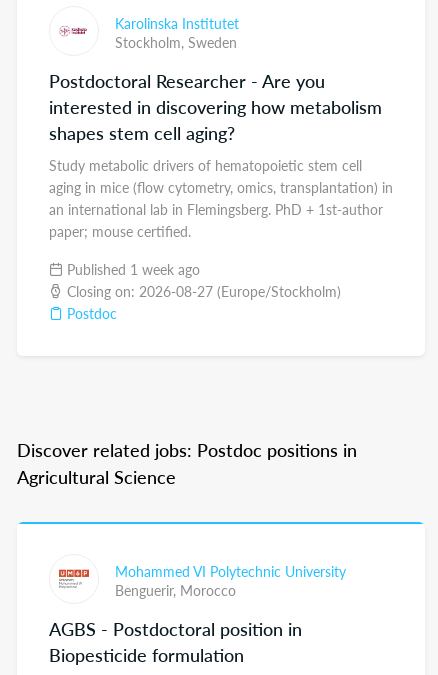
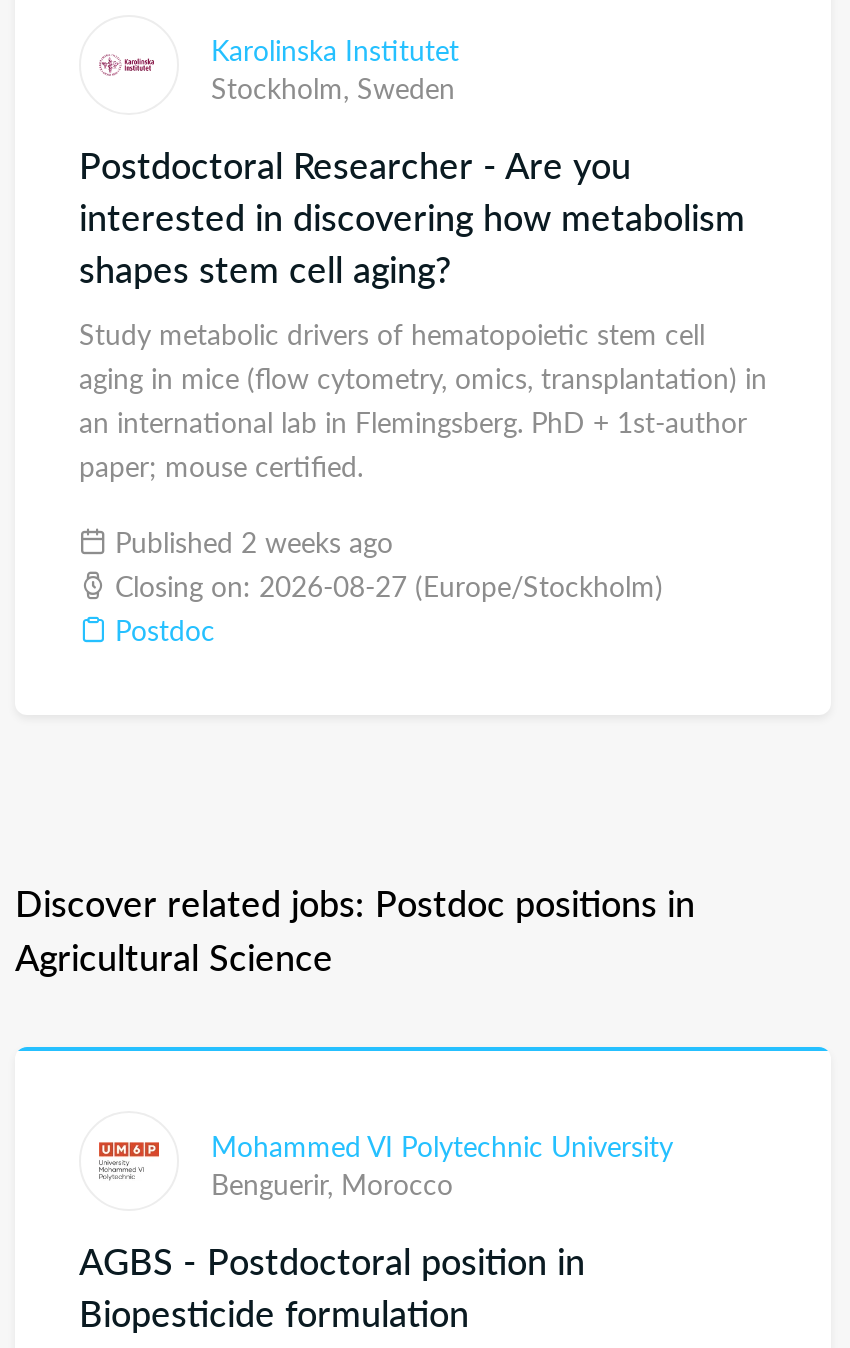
- Published 1 week ago
+ Published 2 weeks ago
